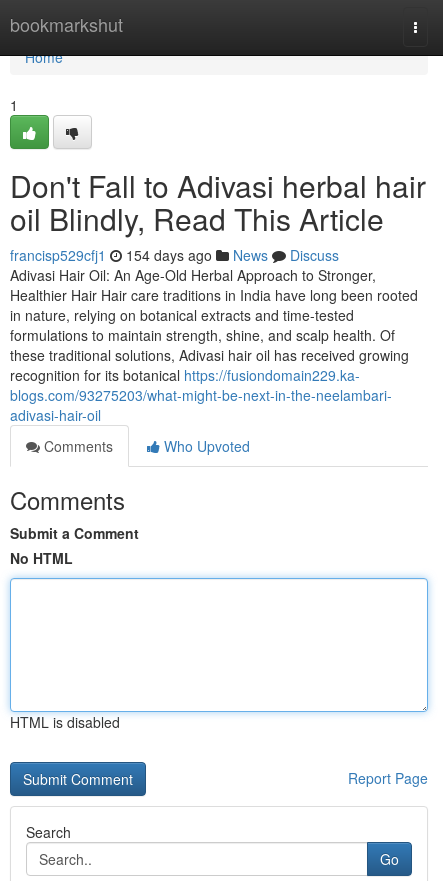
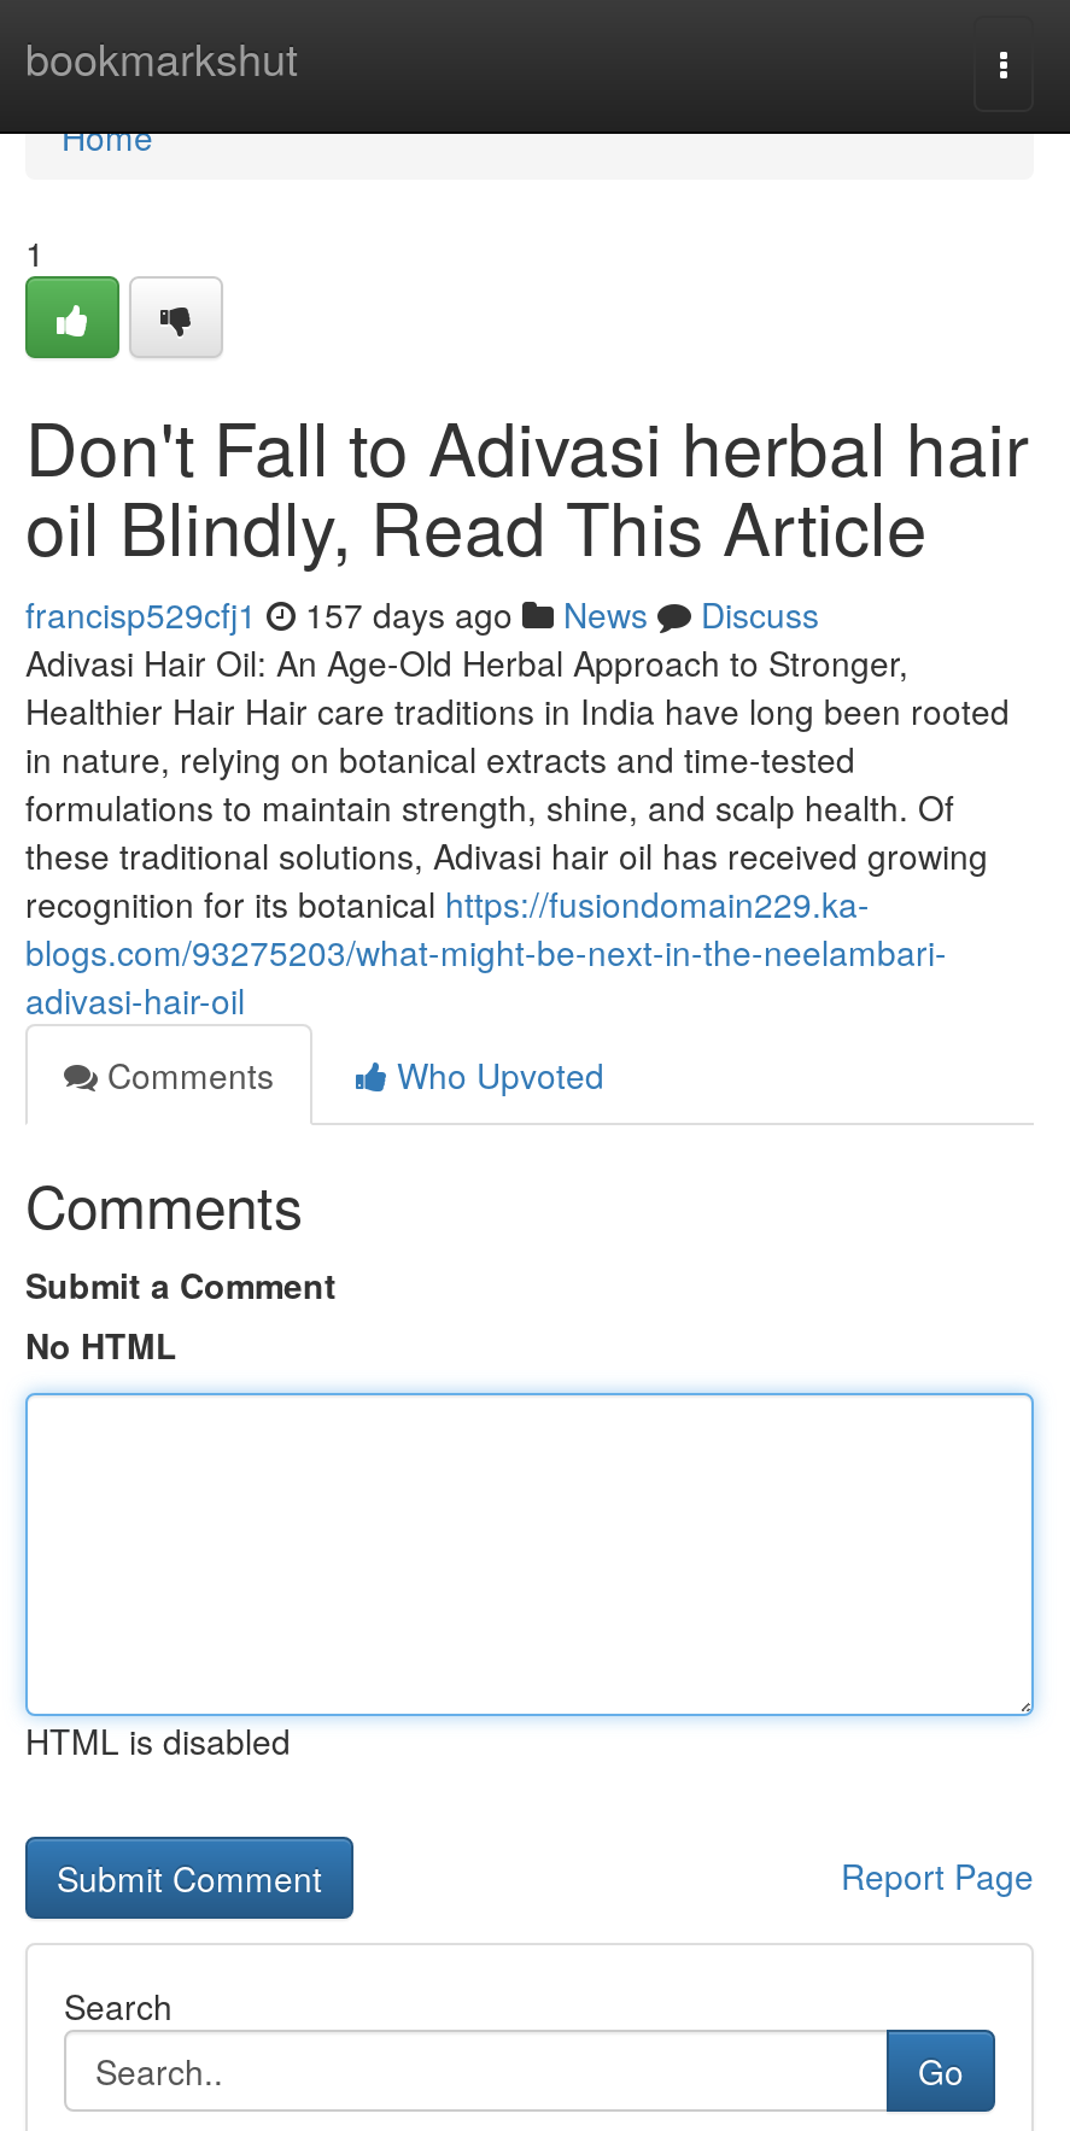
- francisp529cfj1 154 days ago News Discuss
+ francisp529cfj1 157 days ago News Discuss
